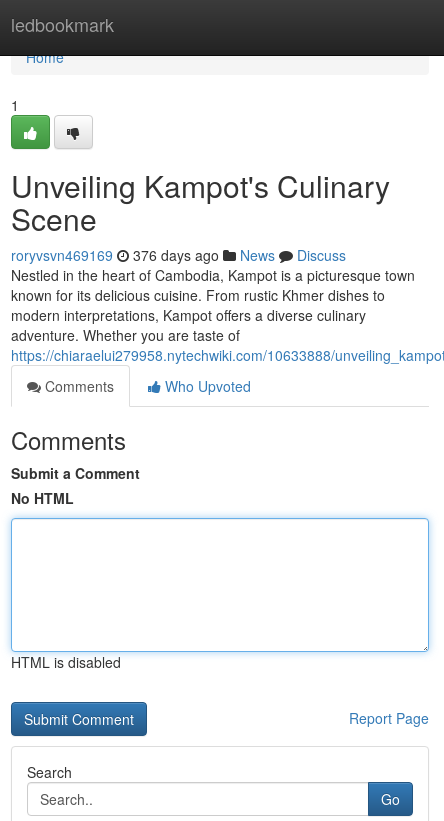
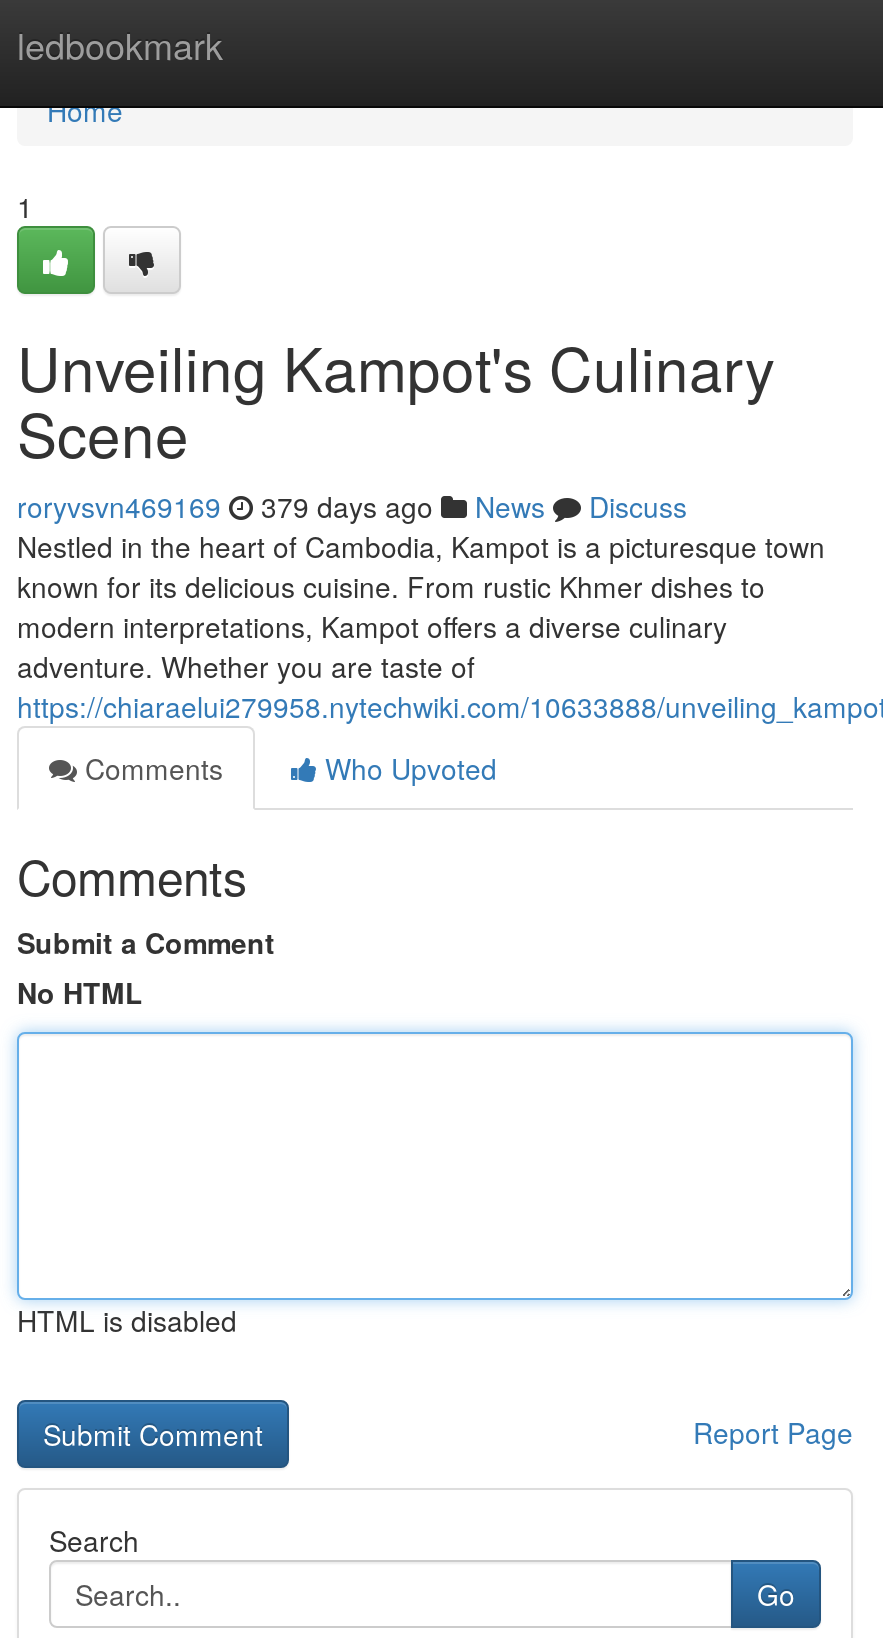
- roryvsvn469169 376 days ago News Discuss
+ roryvsvn469169 379 days ago News Discuss
